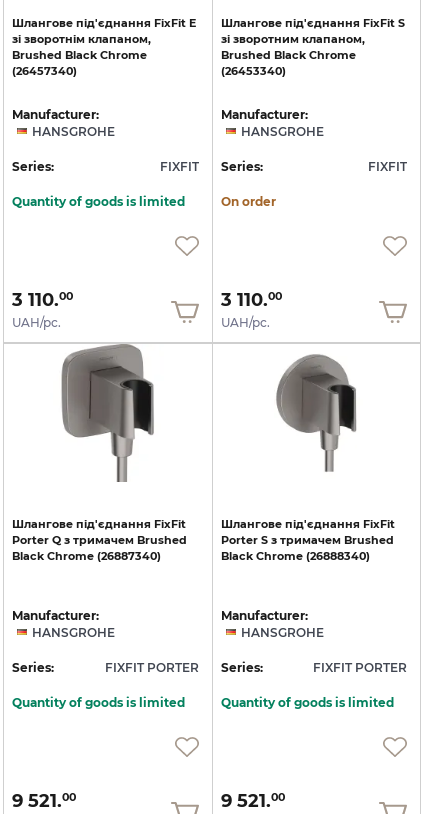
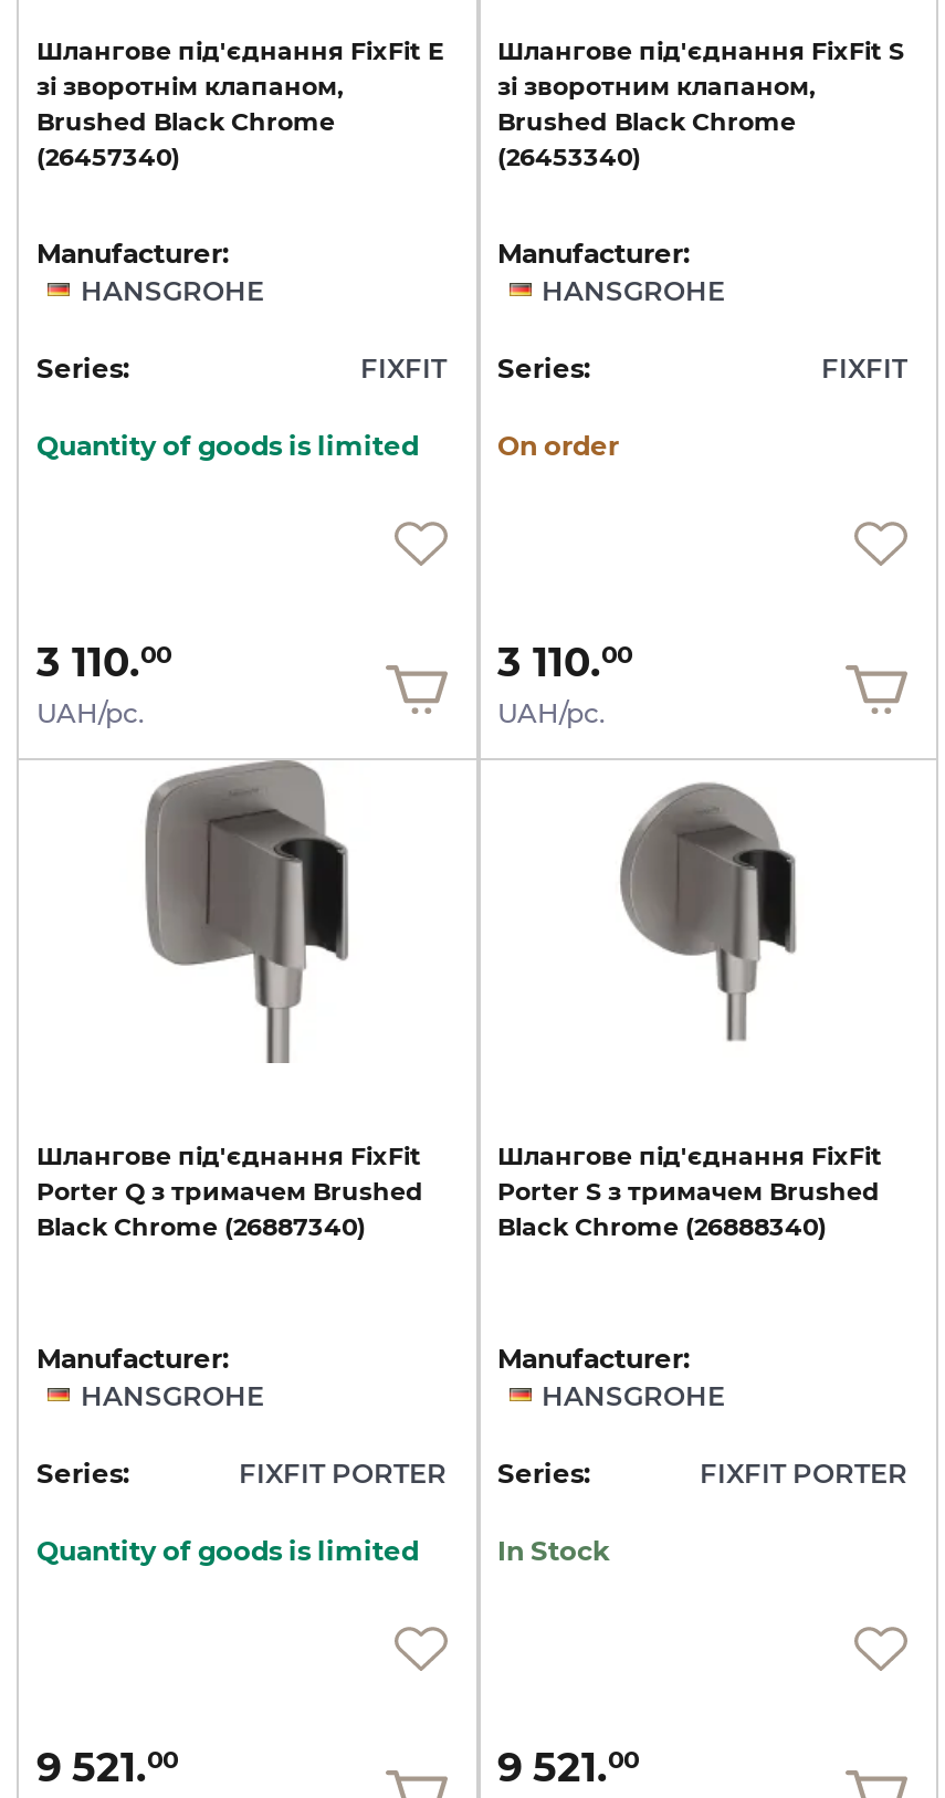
- Quantity of goods is limited
+ In Stock
